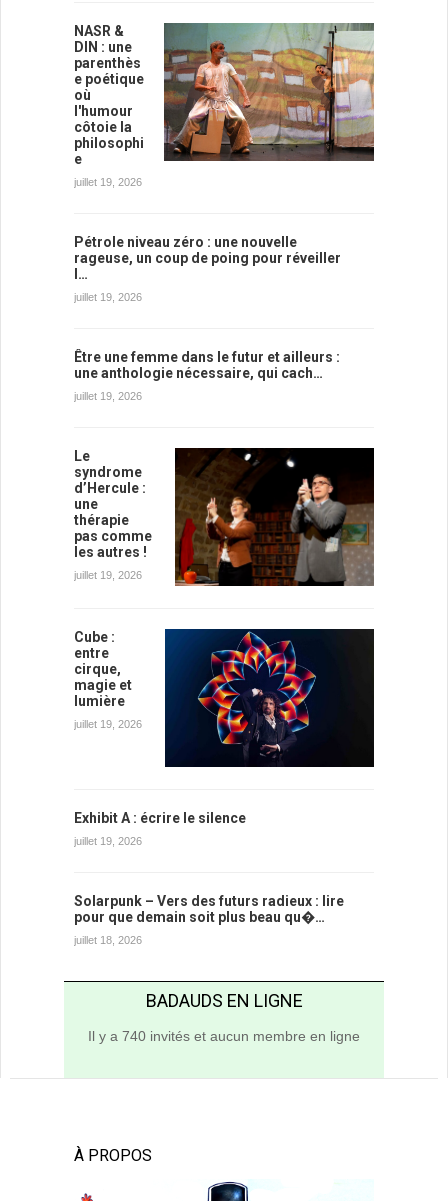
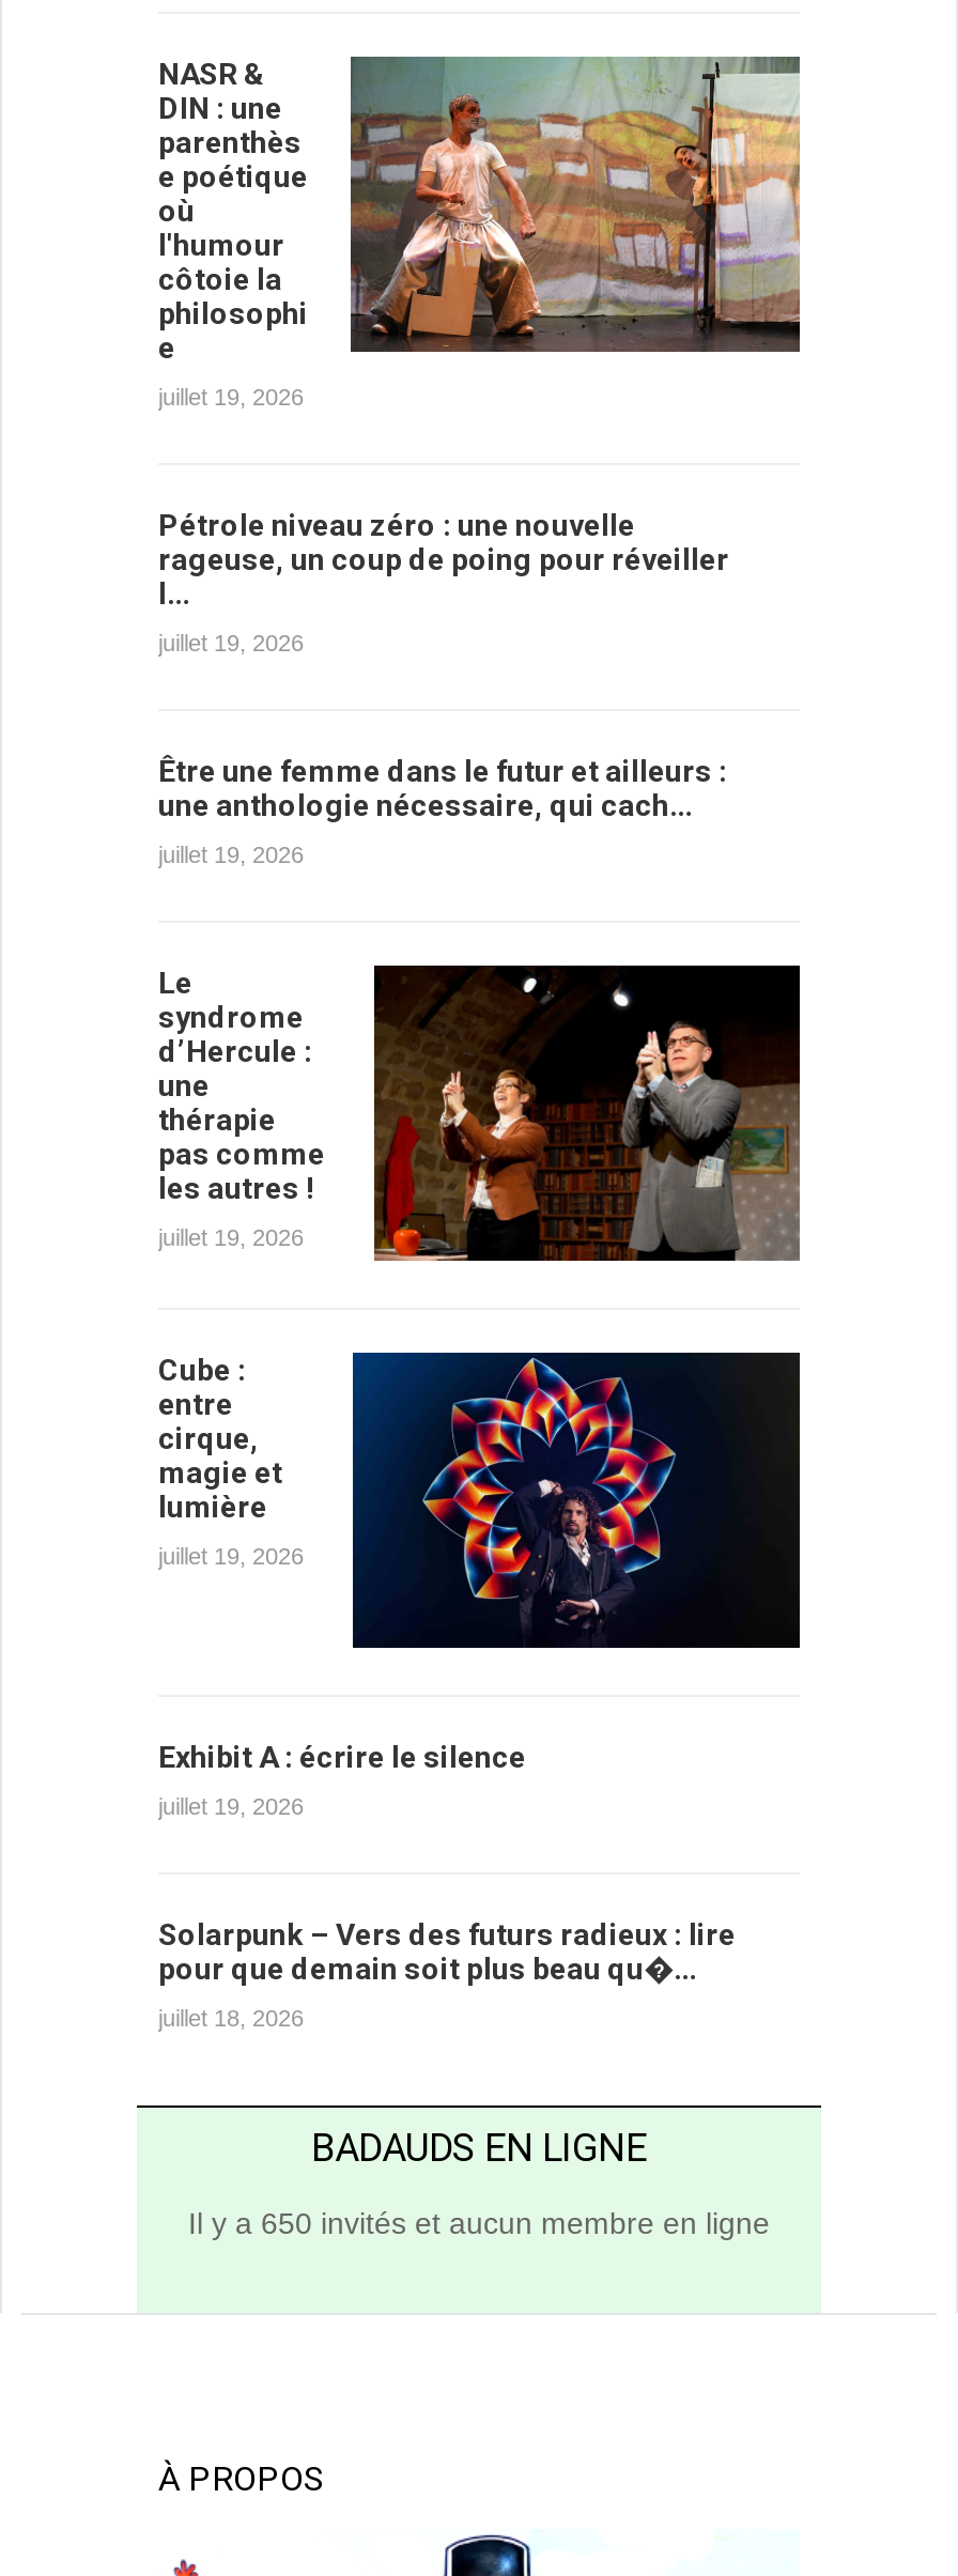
- Il y a 740 invités et aucun membre en ligne
+ Il y a 650 invités et aucun membre en ligne
